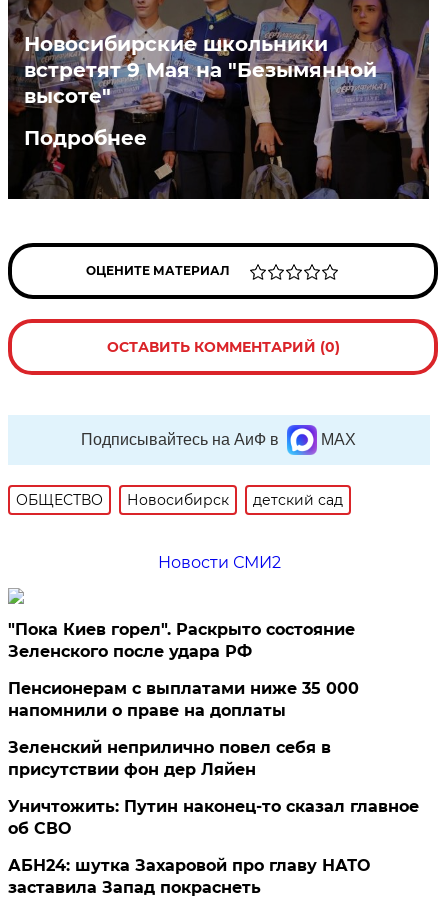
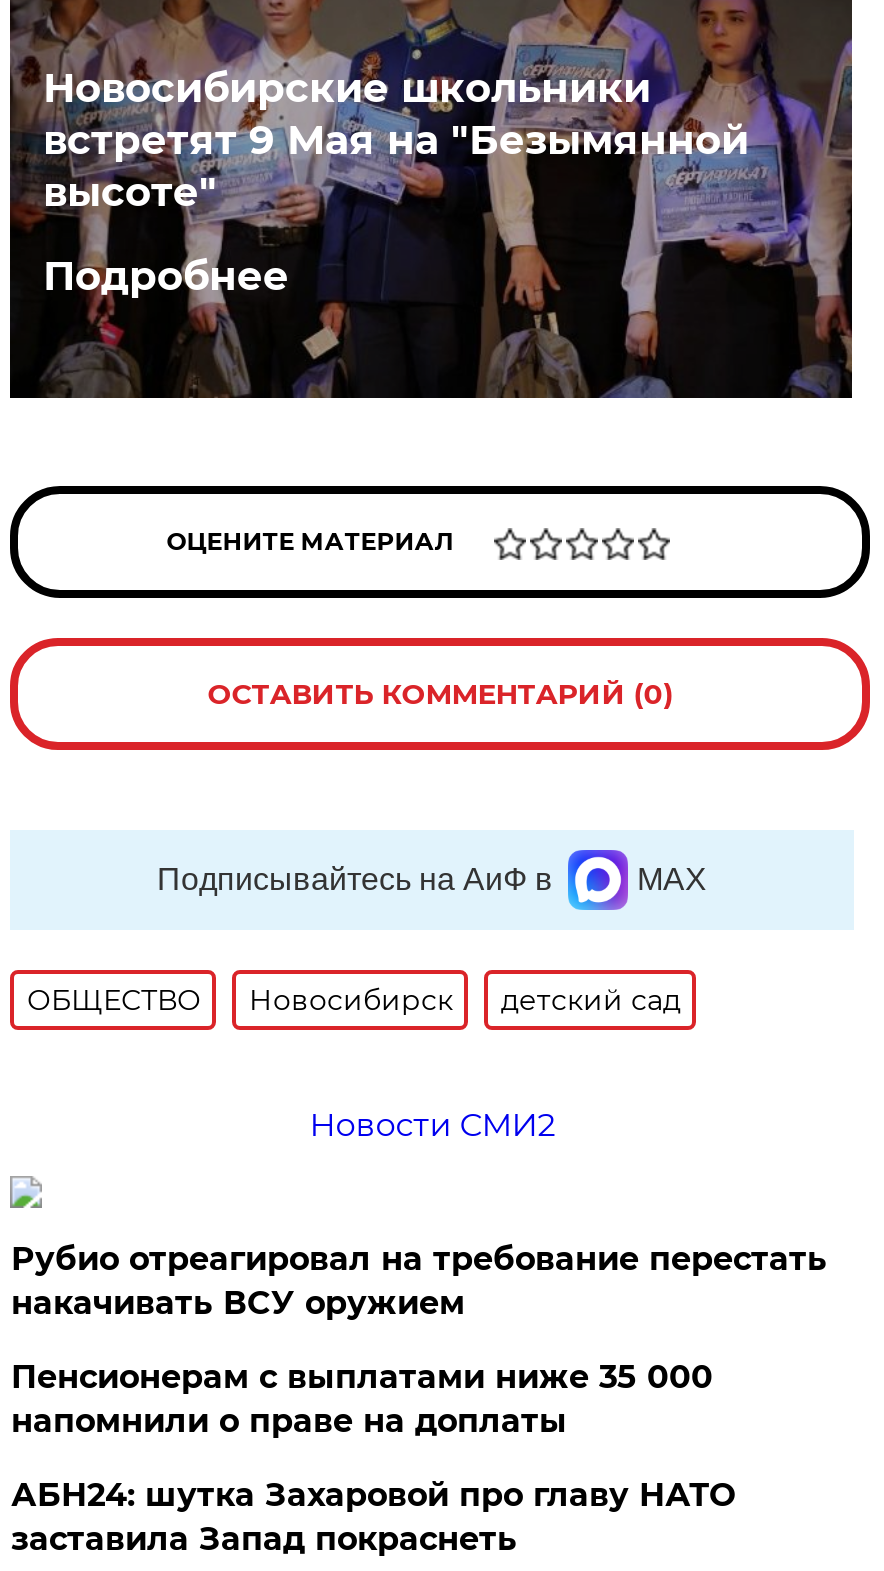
- "Пока Киев горел". Раскрыто состояние
- Зеленского после удара РФ
+ Рубио отреагировал на требование перестать
+ накачивать ВСУ оружием

- Зеленский неприлично повел cебя в
- присутствии фон дер Ляйен
- Уничтожить: Путин наконец-то сказал главное
- об СВО
